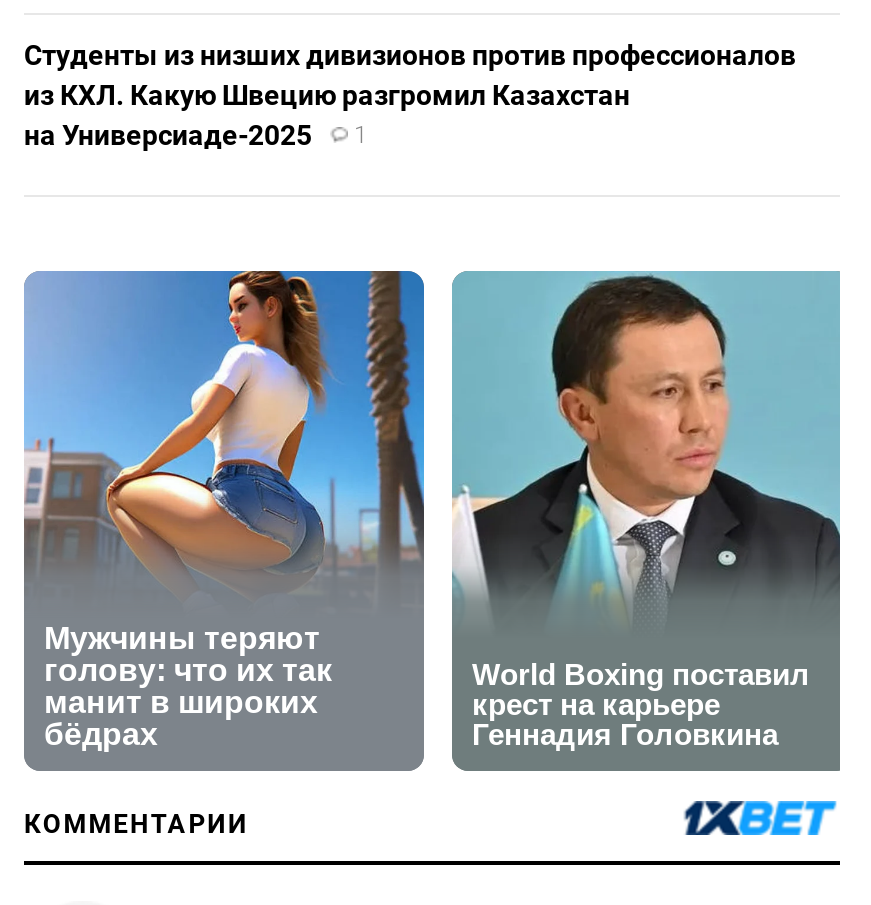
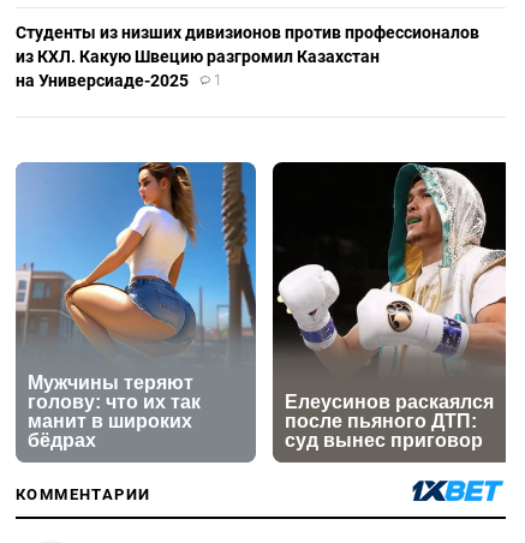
- [image]
+ [image]
